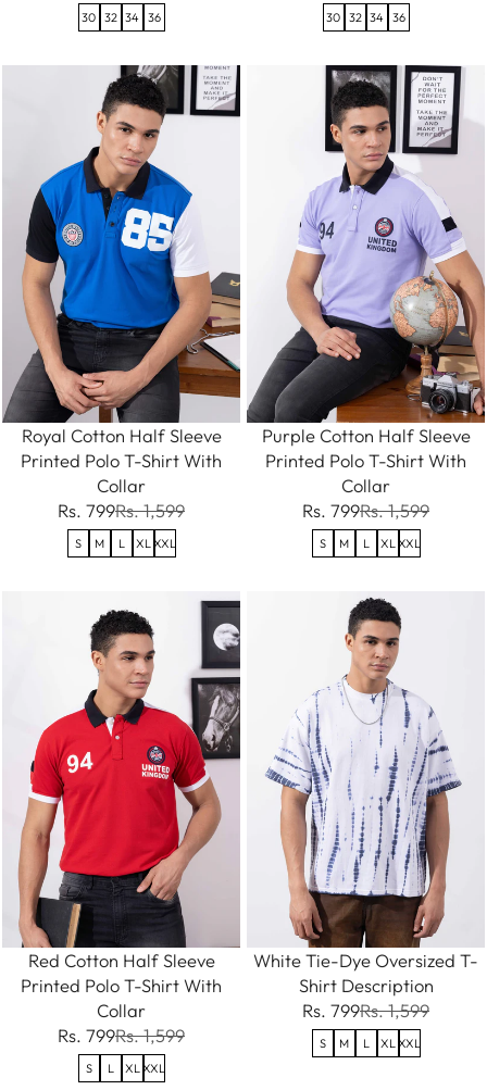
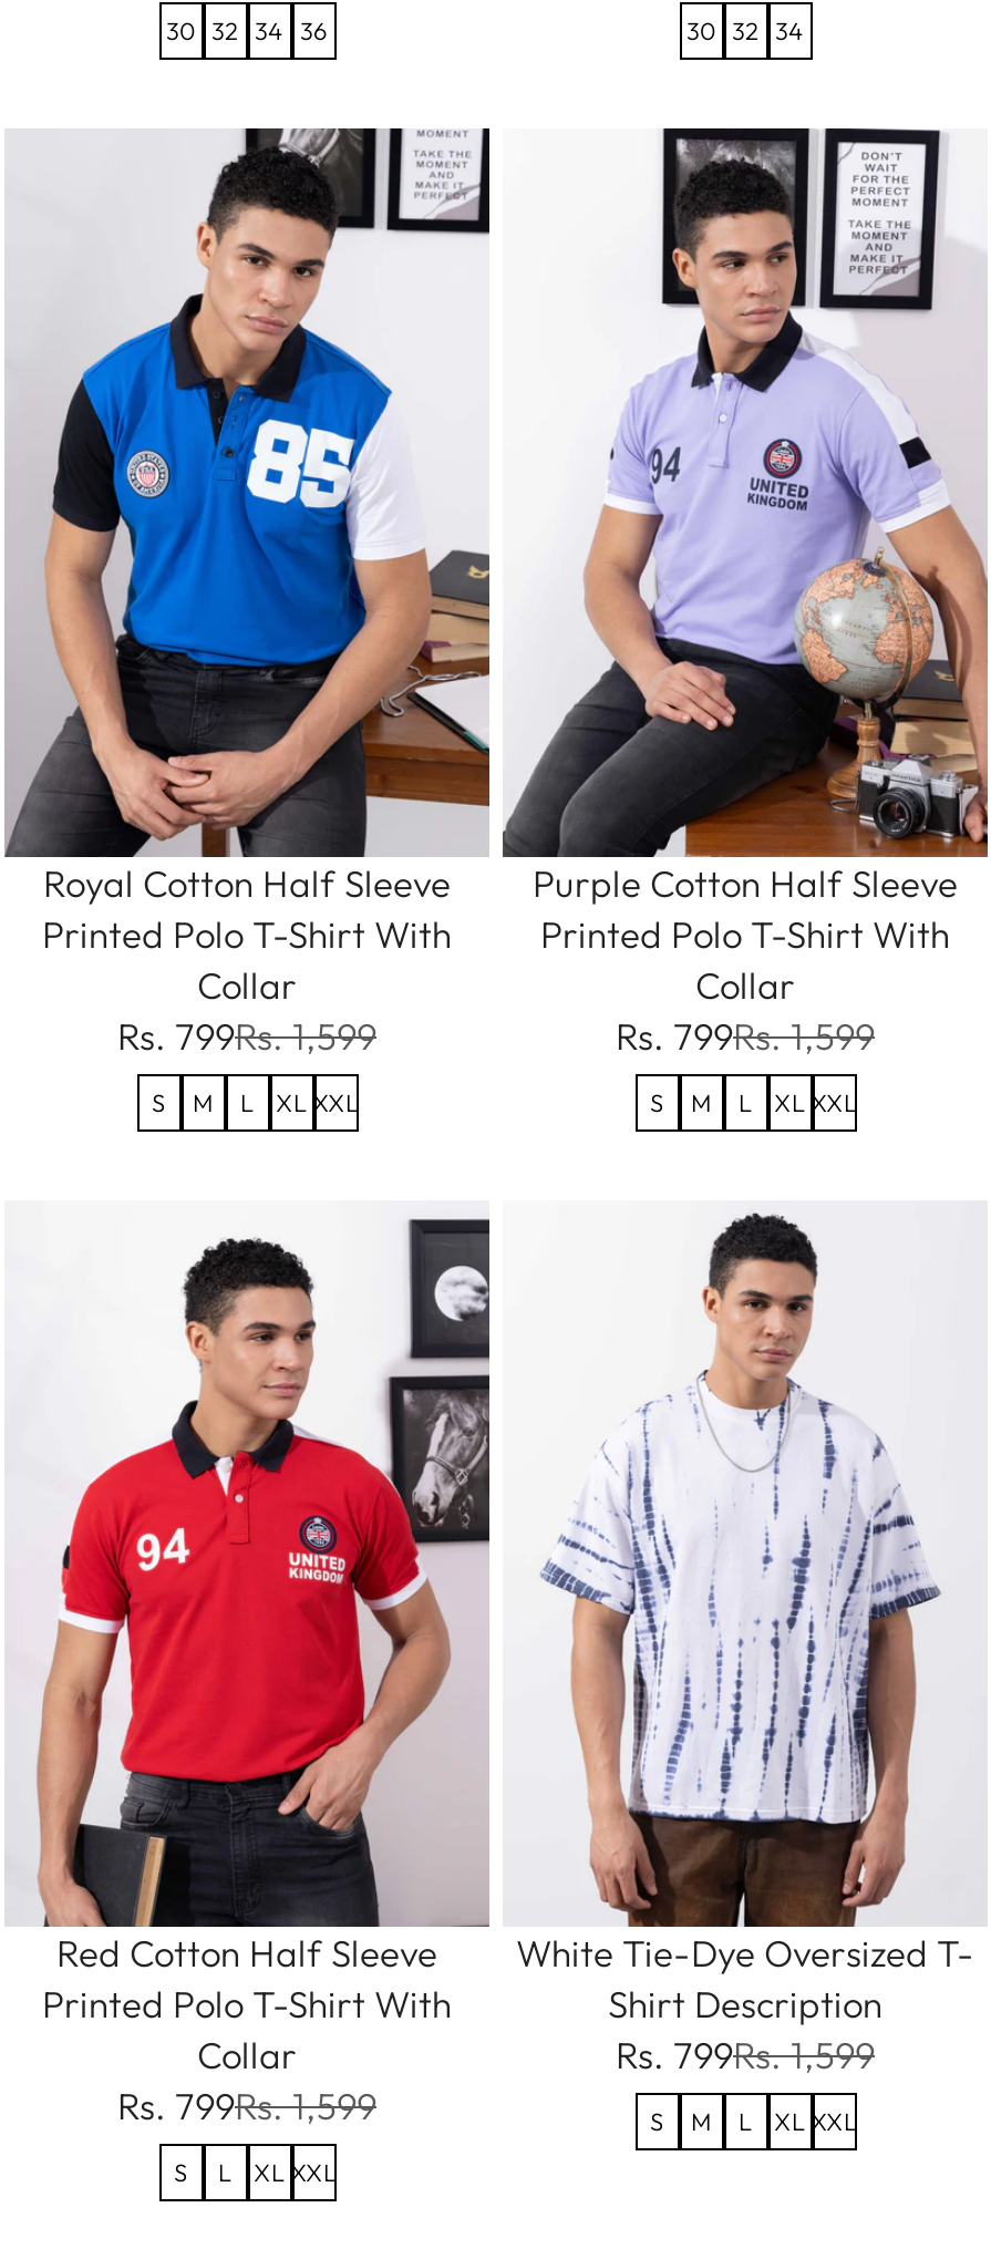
- 30 32 34 36
+ 30 32 34
